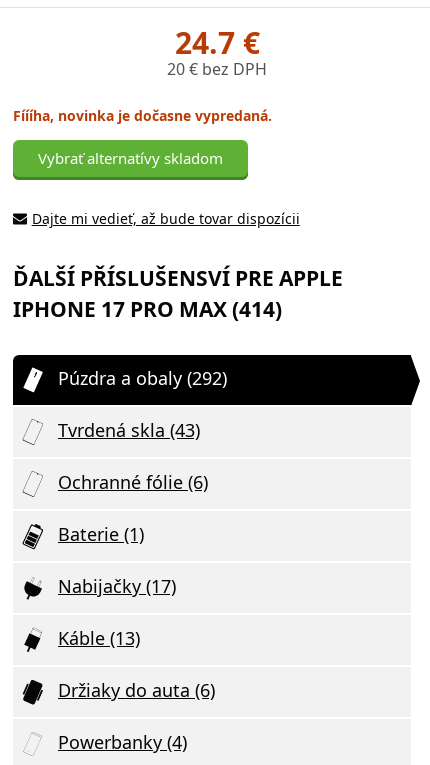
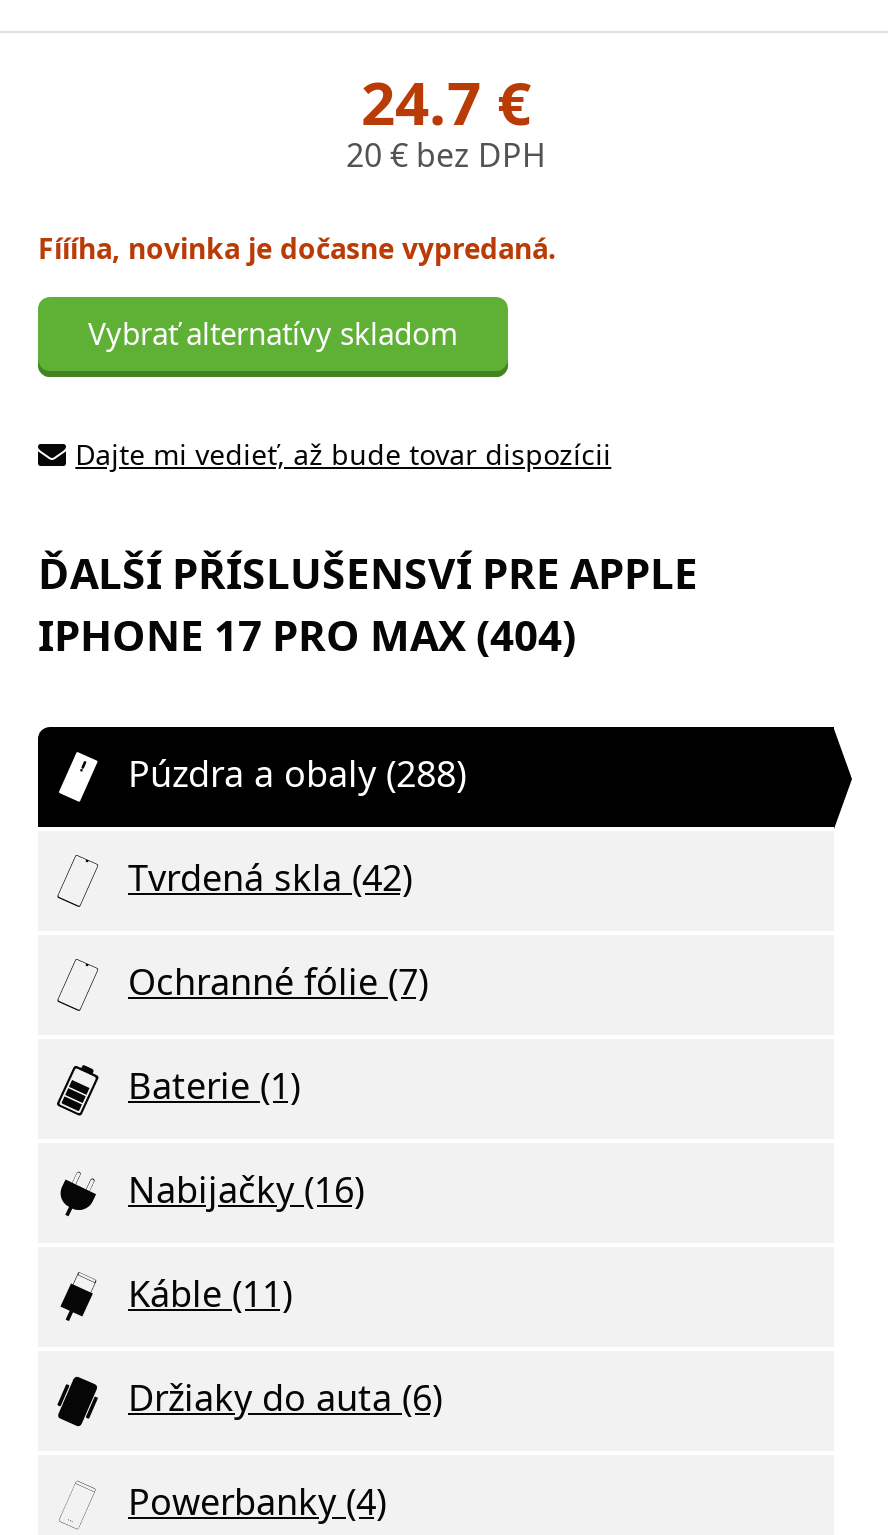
- IPHONE 17 PRO MAX (414)
+ IPHONE 17 PRO MAX (404)

- Púzdra a obaly (292)
+ Púzdra a obaly (288)

- Tvrdená skla (43)
+ Tvrdená skla (42)

- Ochranné fólie (6)
+ Ochranné fólie (7)

- Nabijačky (17)
+ Nabijačky (16)

- Káble (13)
+ Káble (11)
